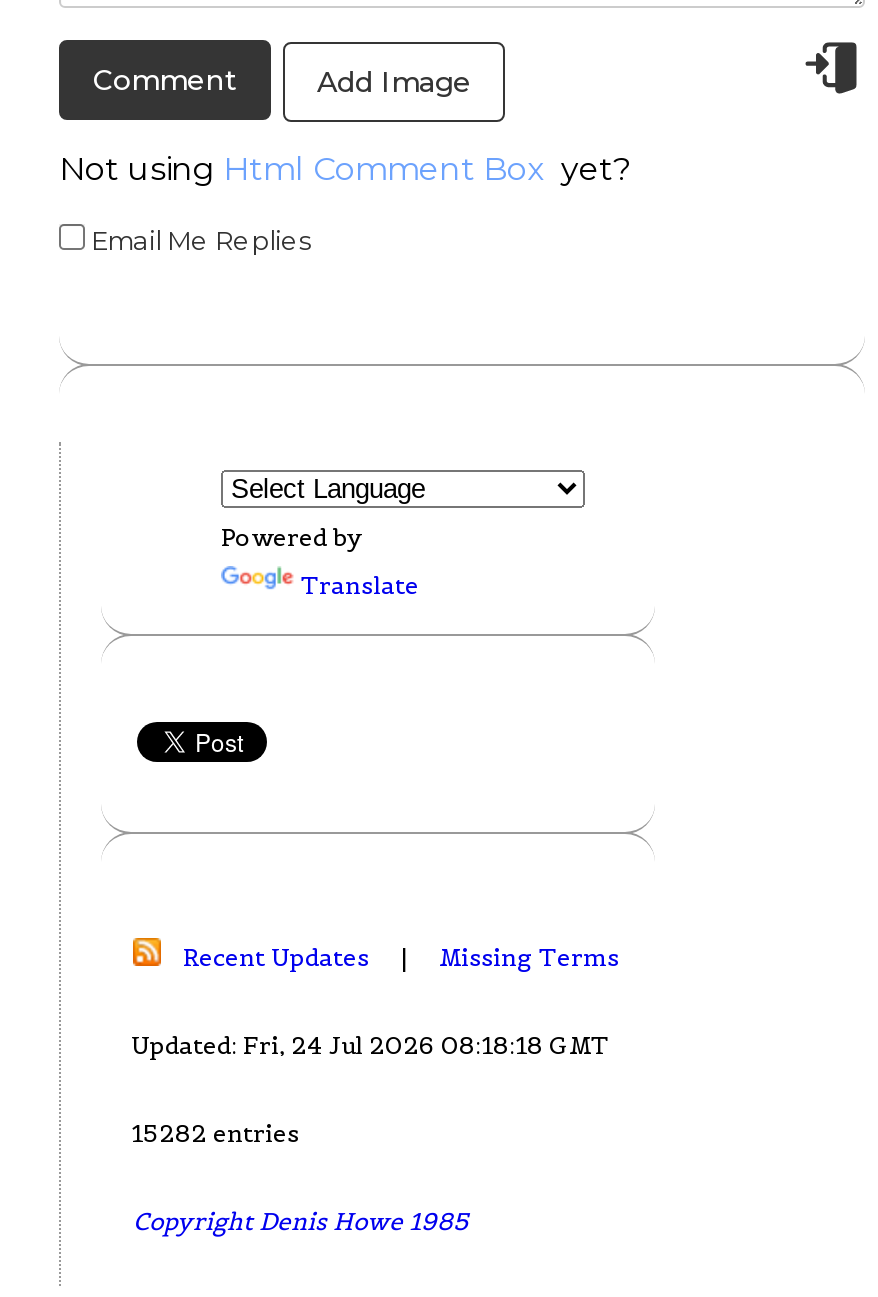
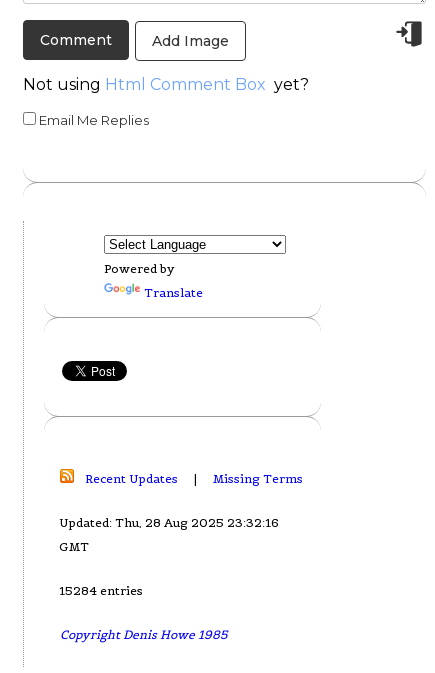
- Updated: Fri, 24 Jul 2026 08:18:18 GMT
- 15282 entries
+ Updated: Thu, 28 Aug 2025 23:32:16
+ GMT
+ 15284 entries
